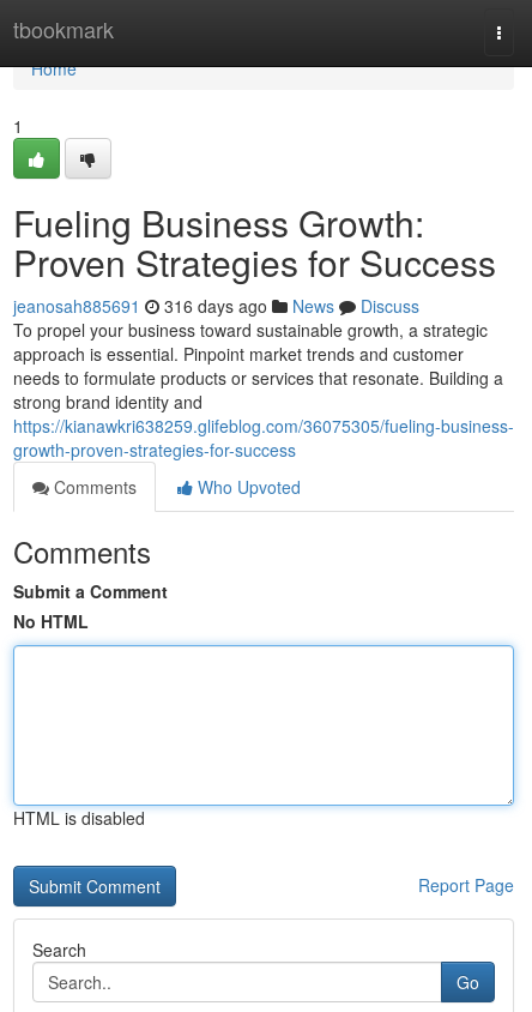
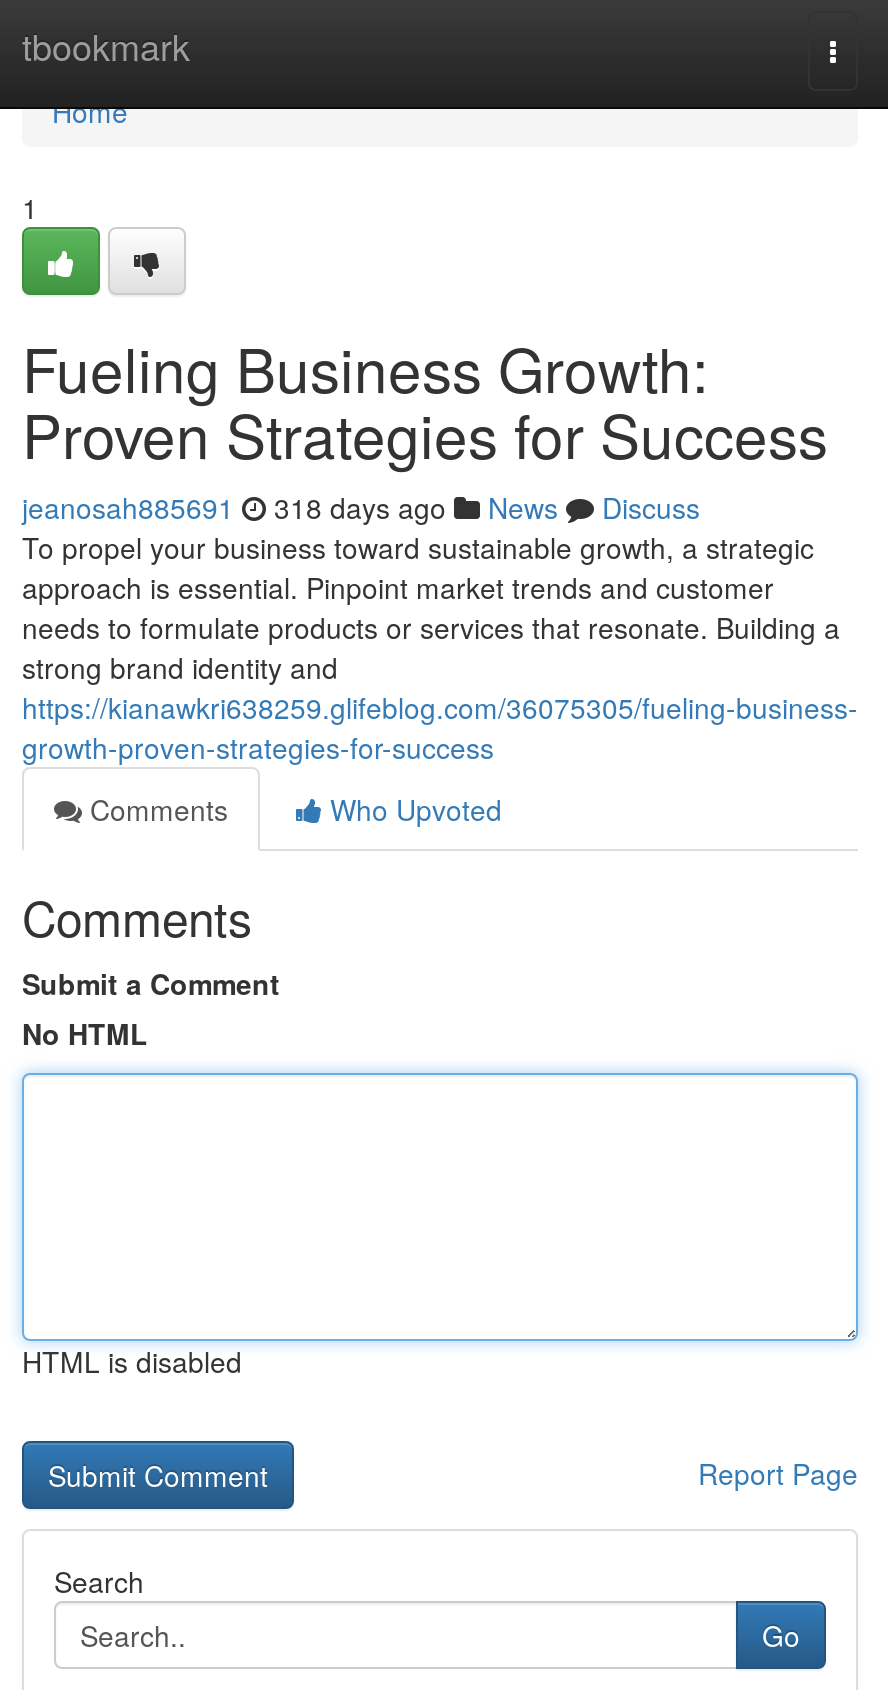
- jeanosah885691 316 days ago News Discuss
+ jeanosah885691 318 days ago News Discuss
